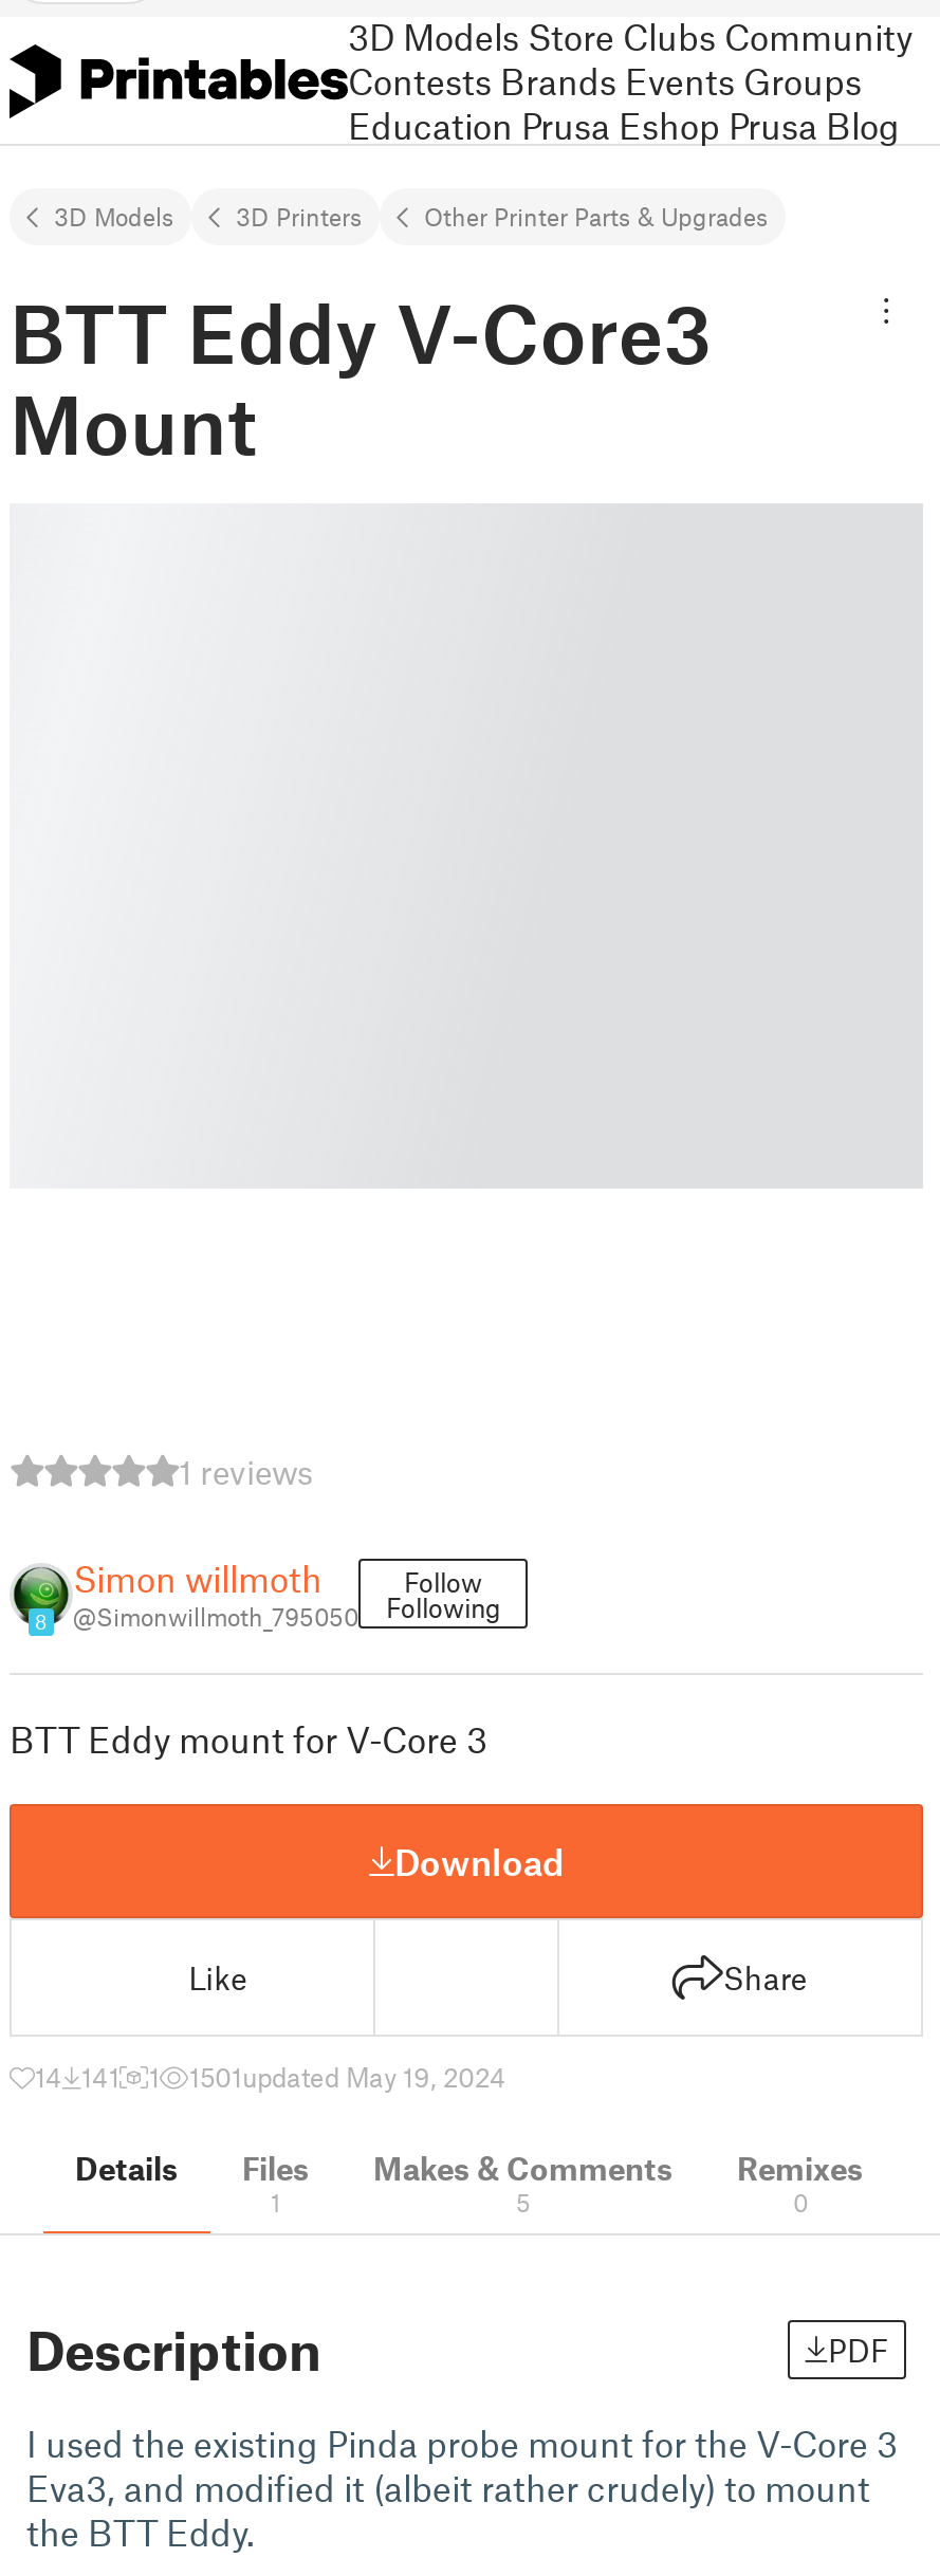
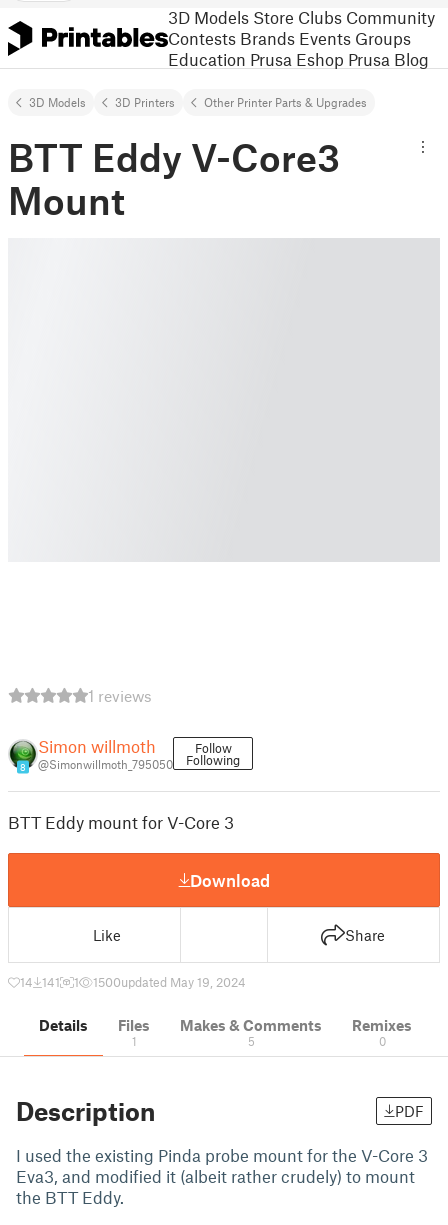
- 14 141 1 1501updated May 19, 2024
+ 14 141 1 1500updated May 19, 2024
